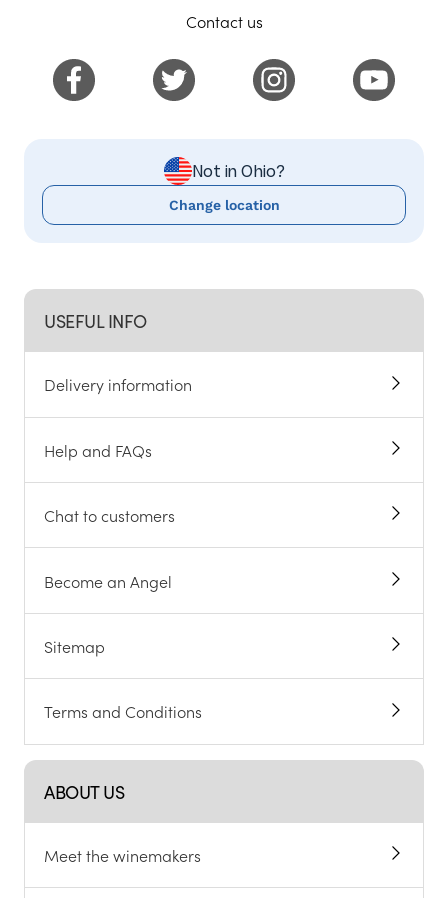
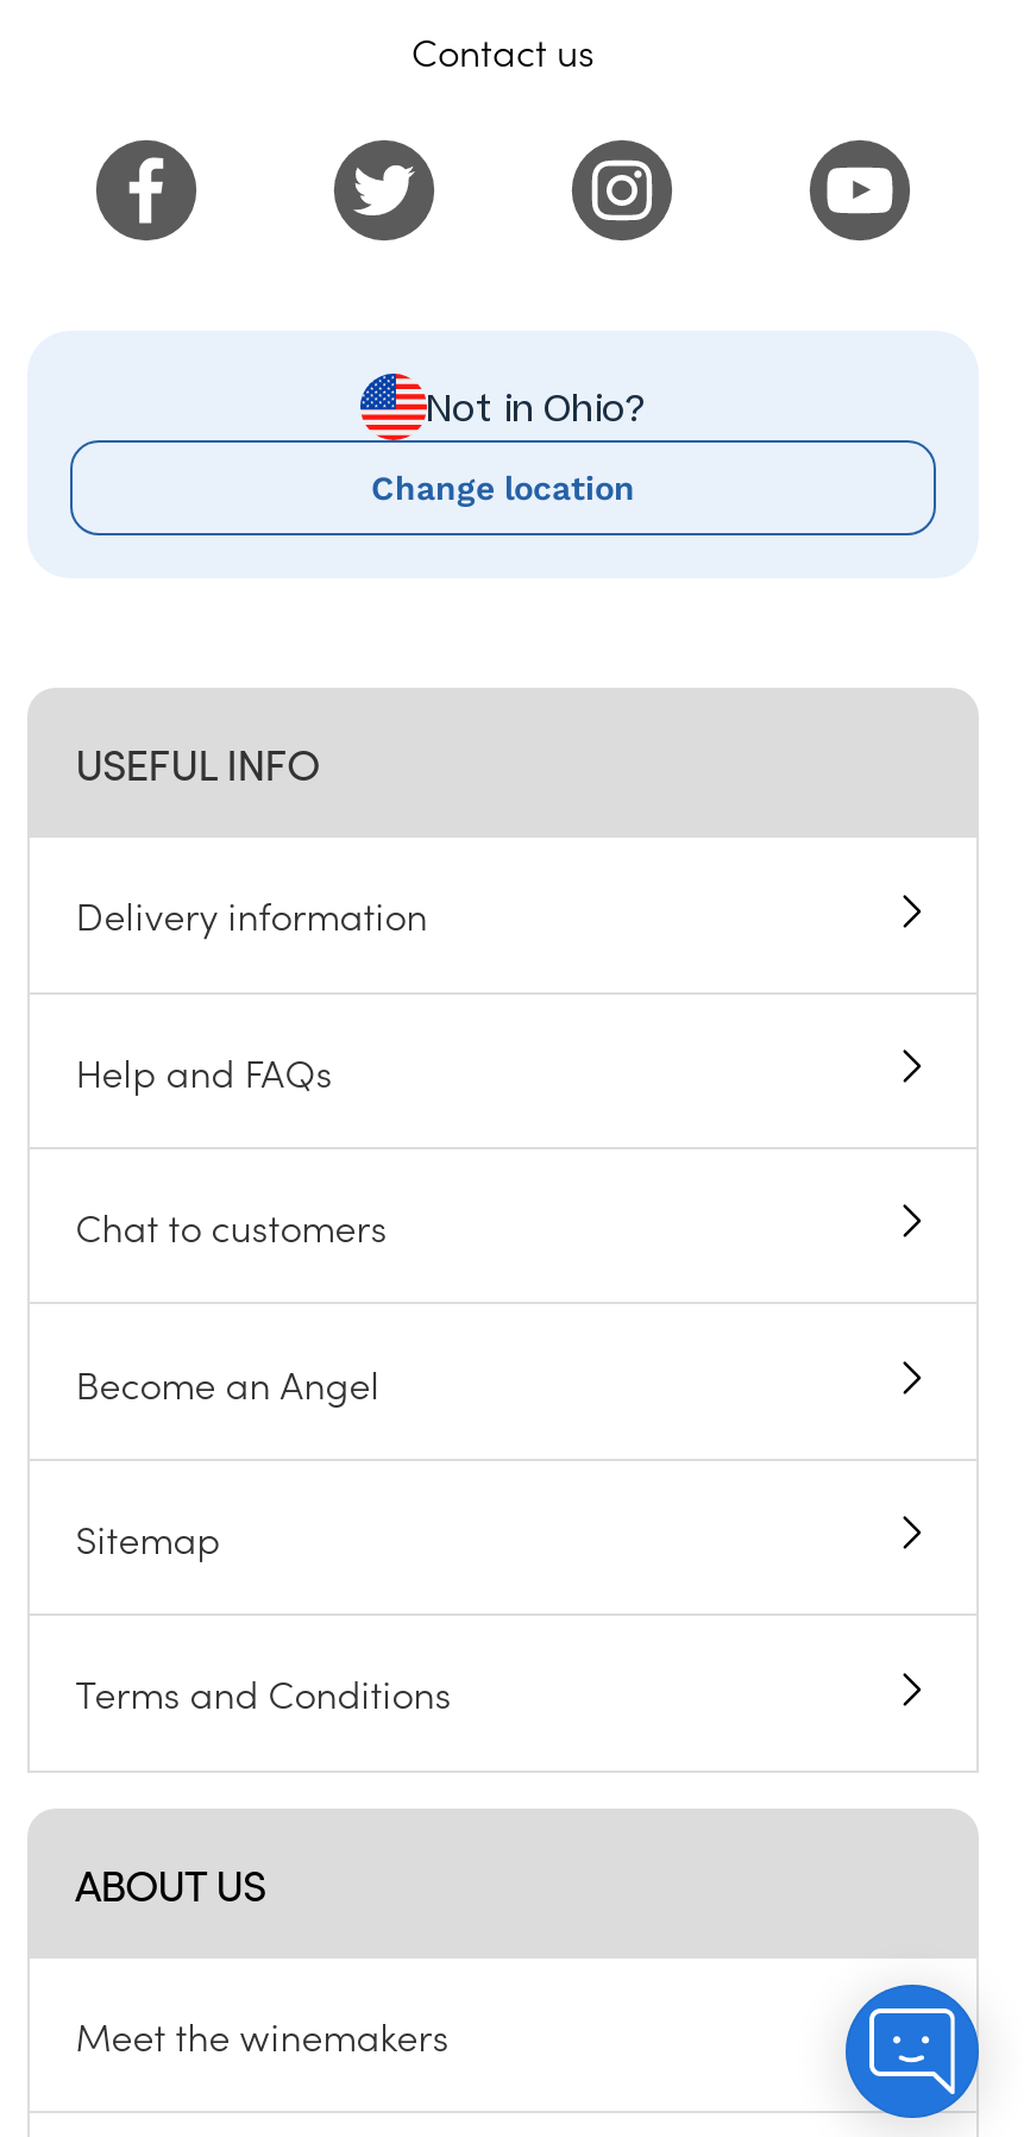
+ [image]
